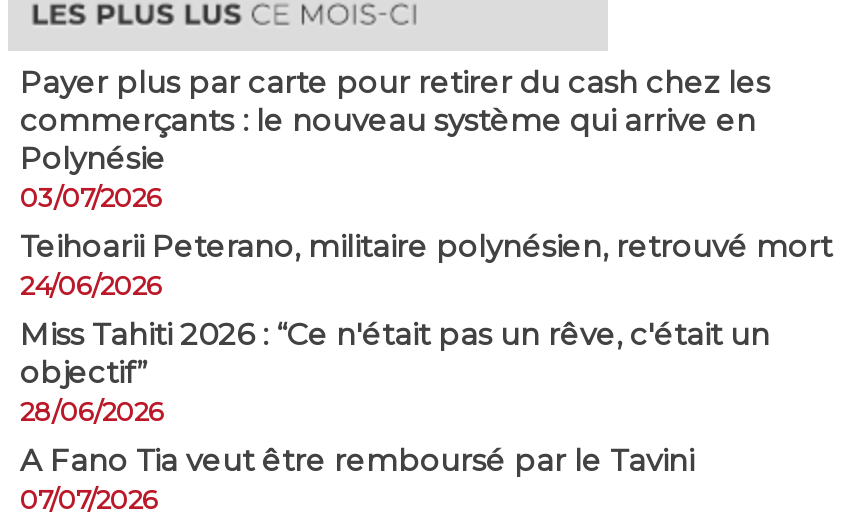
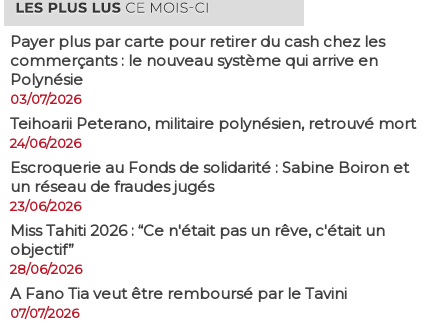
+ Escroquerie au Fonds de solidarité : Sabine Boiron et
+ un réseau de fraudes jugés
+ 23/06/2026
